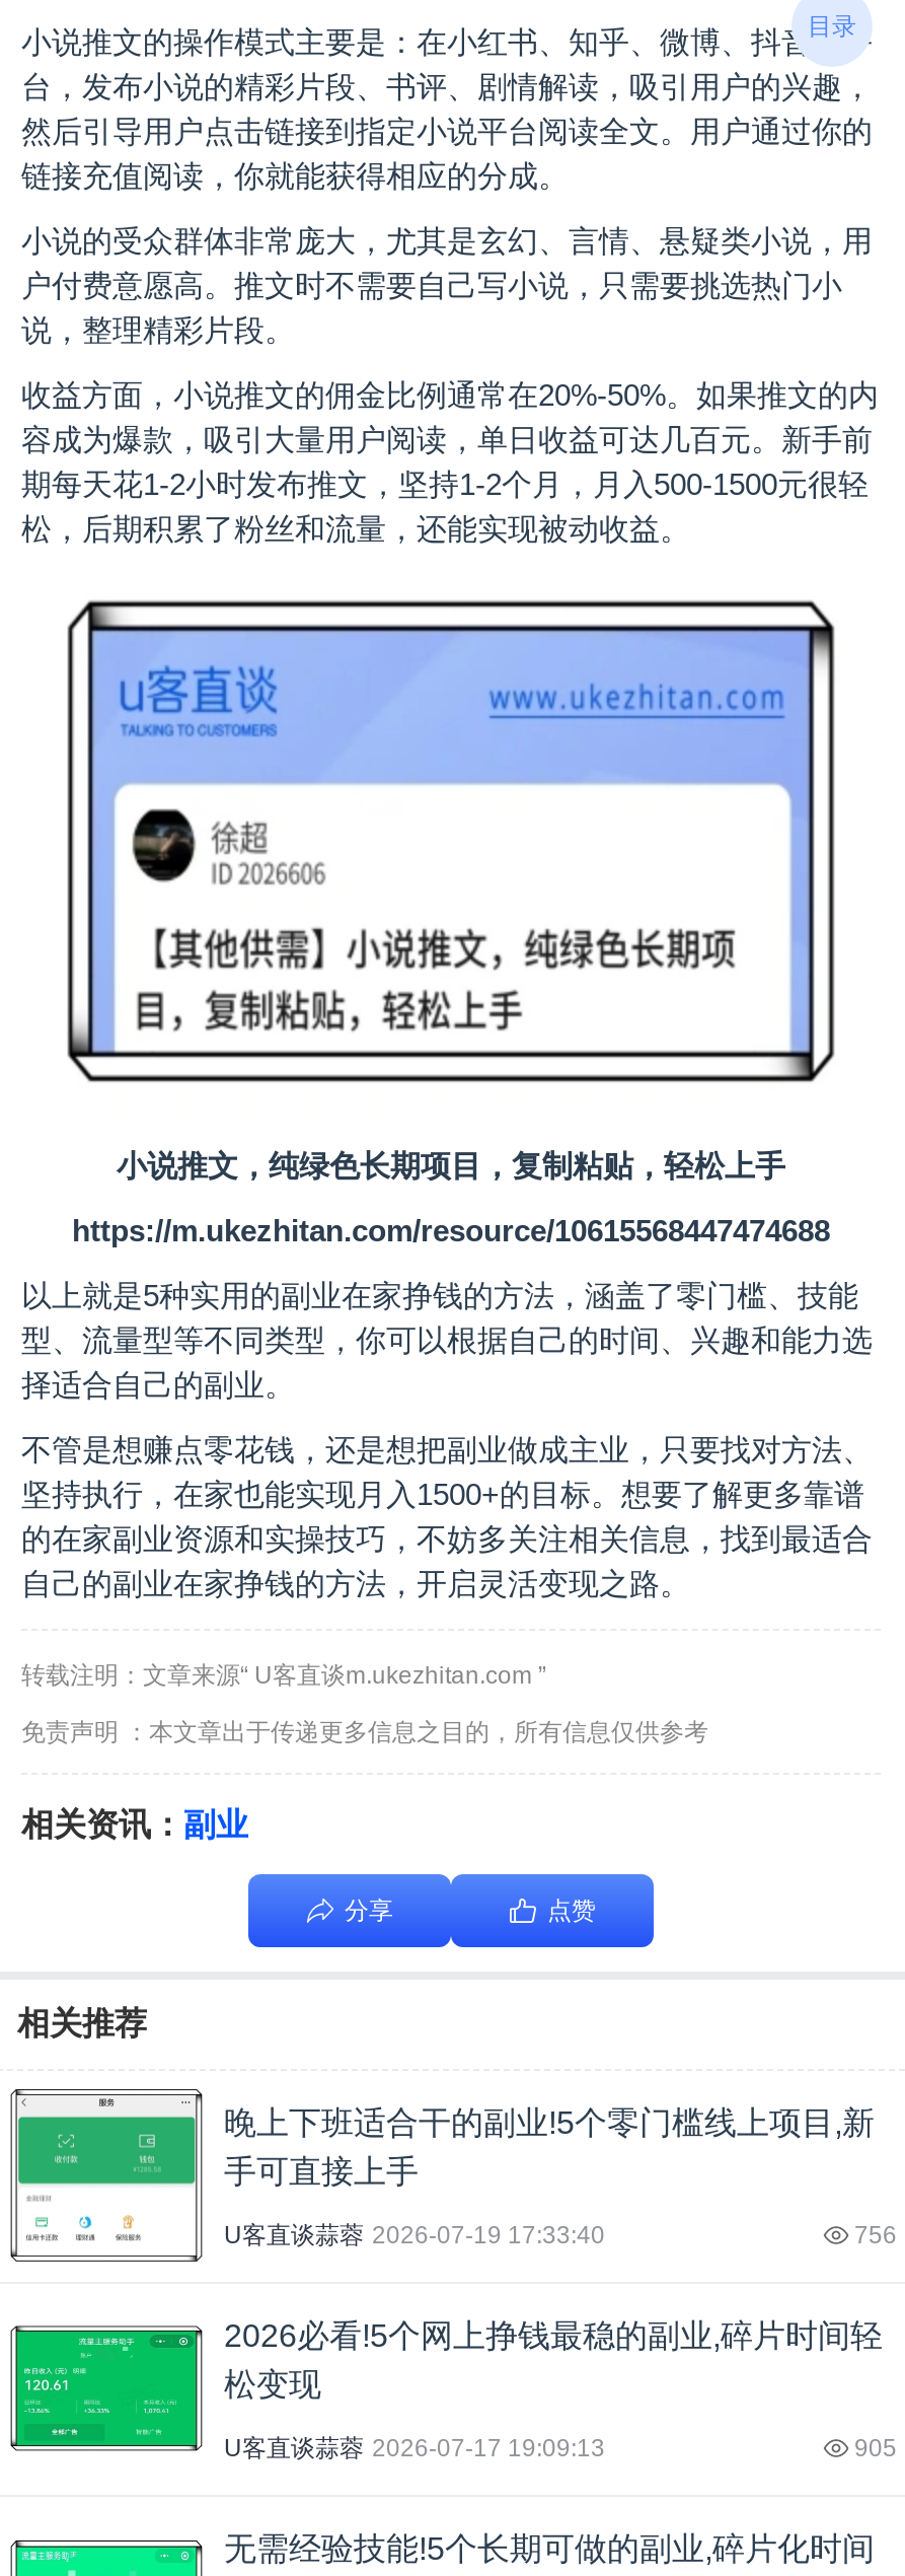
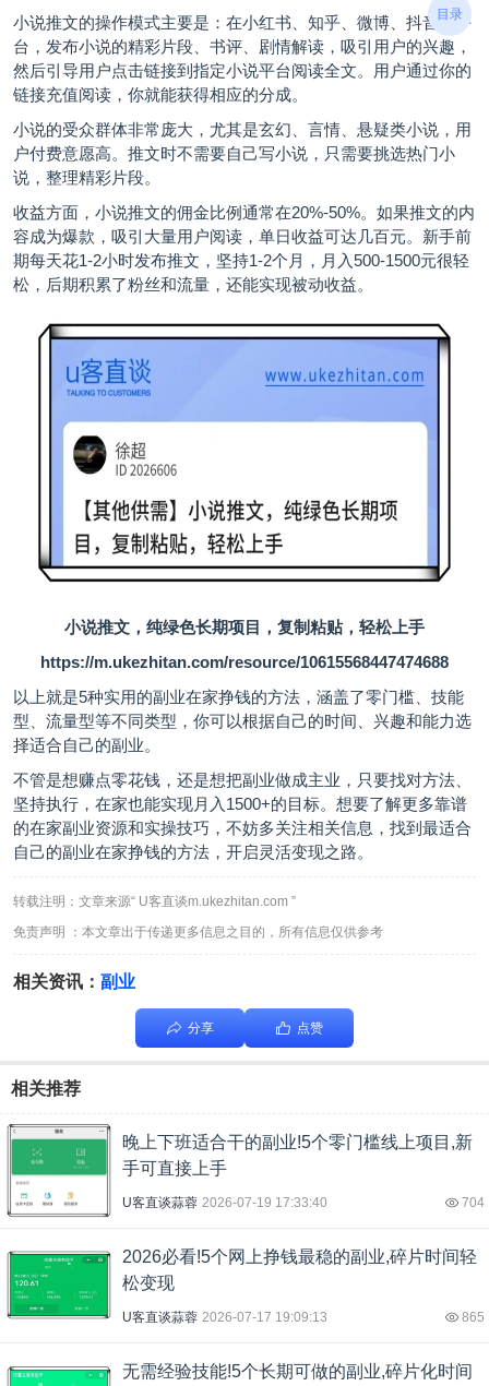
- 756
+ 704

- 905
+ 865
